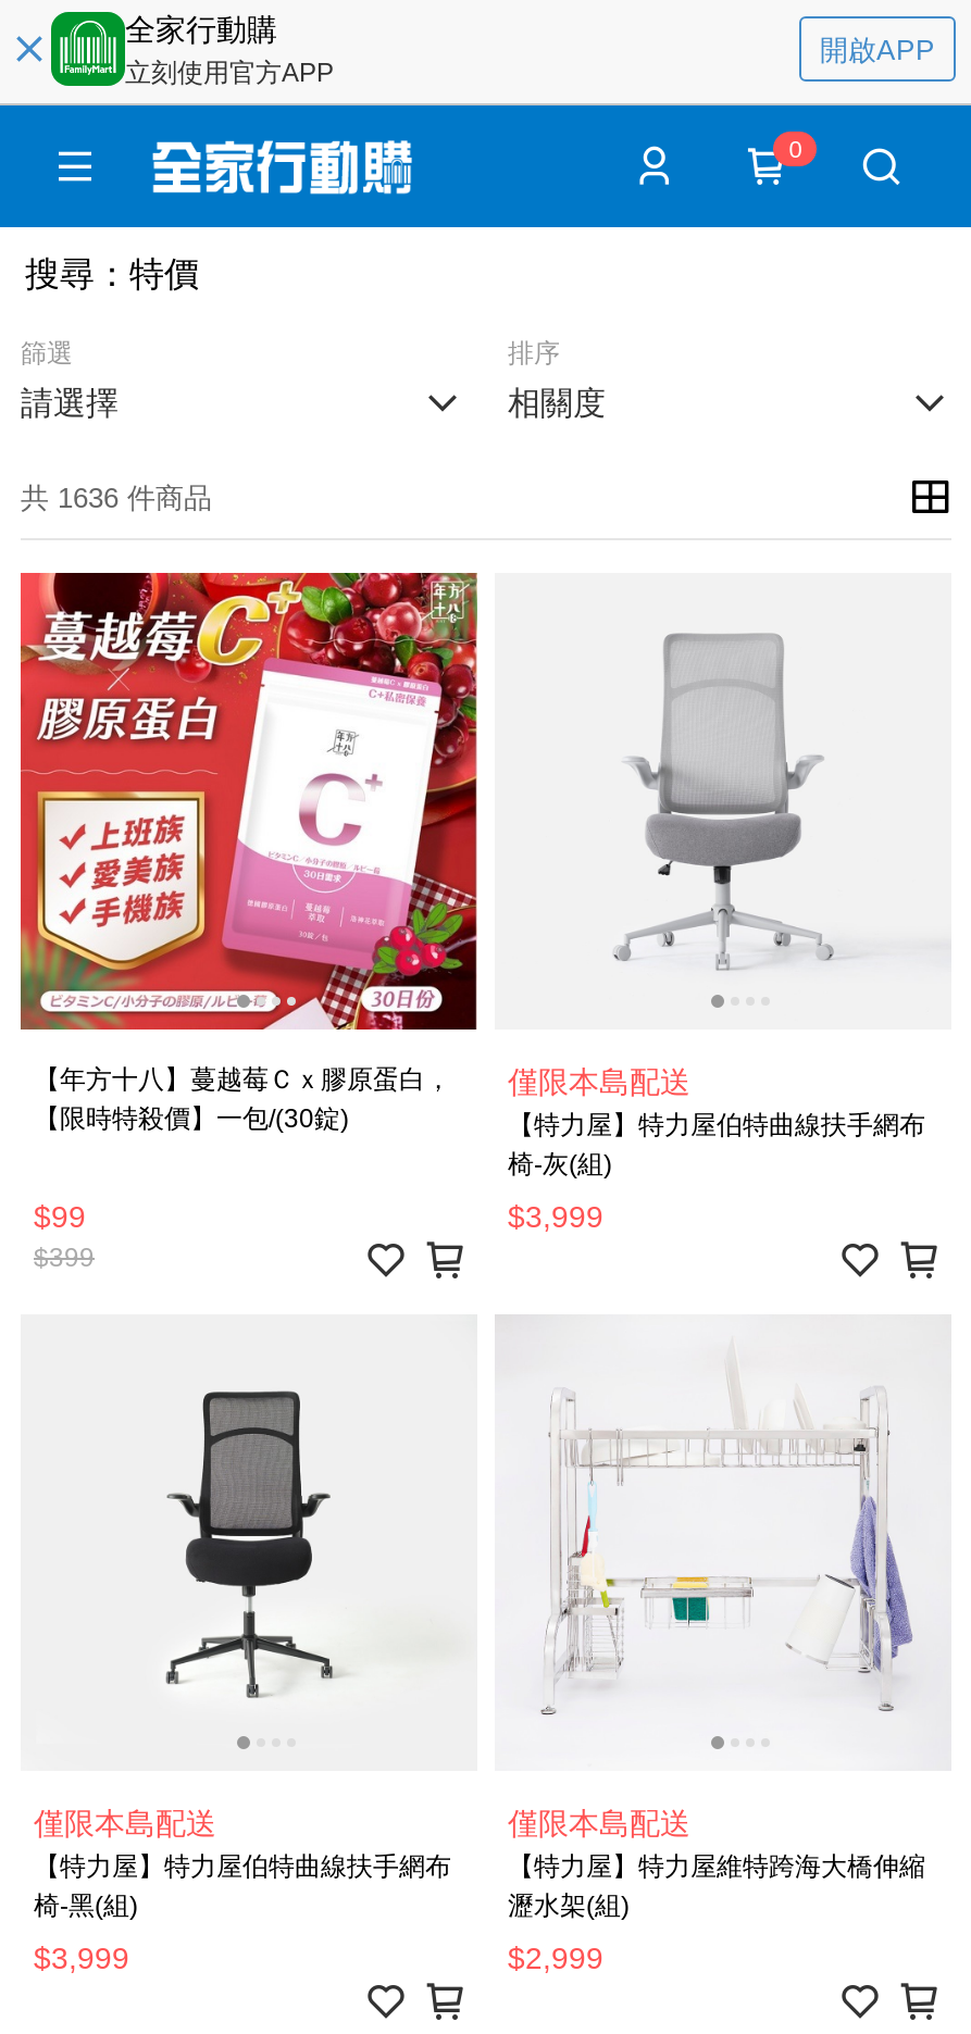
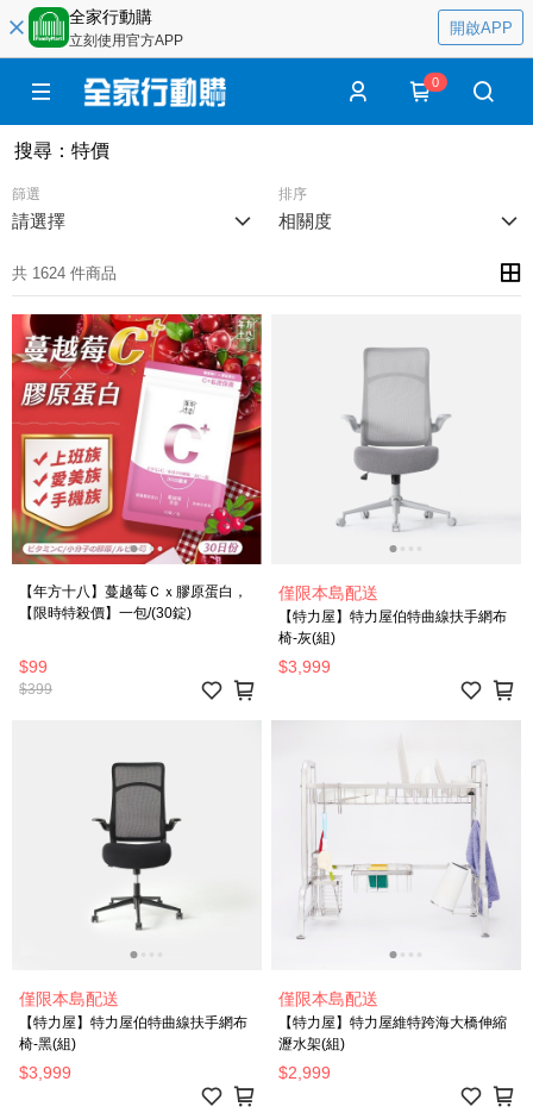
- 共 1636 件商品
+ 共 1624 件商品
